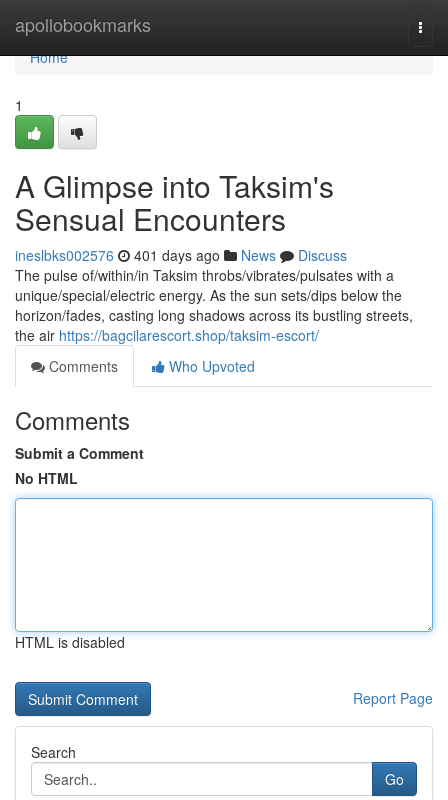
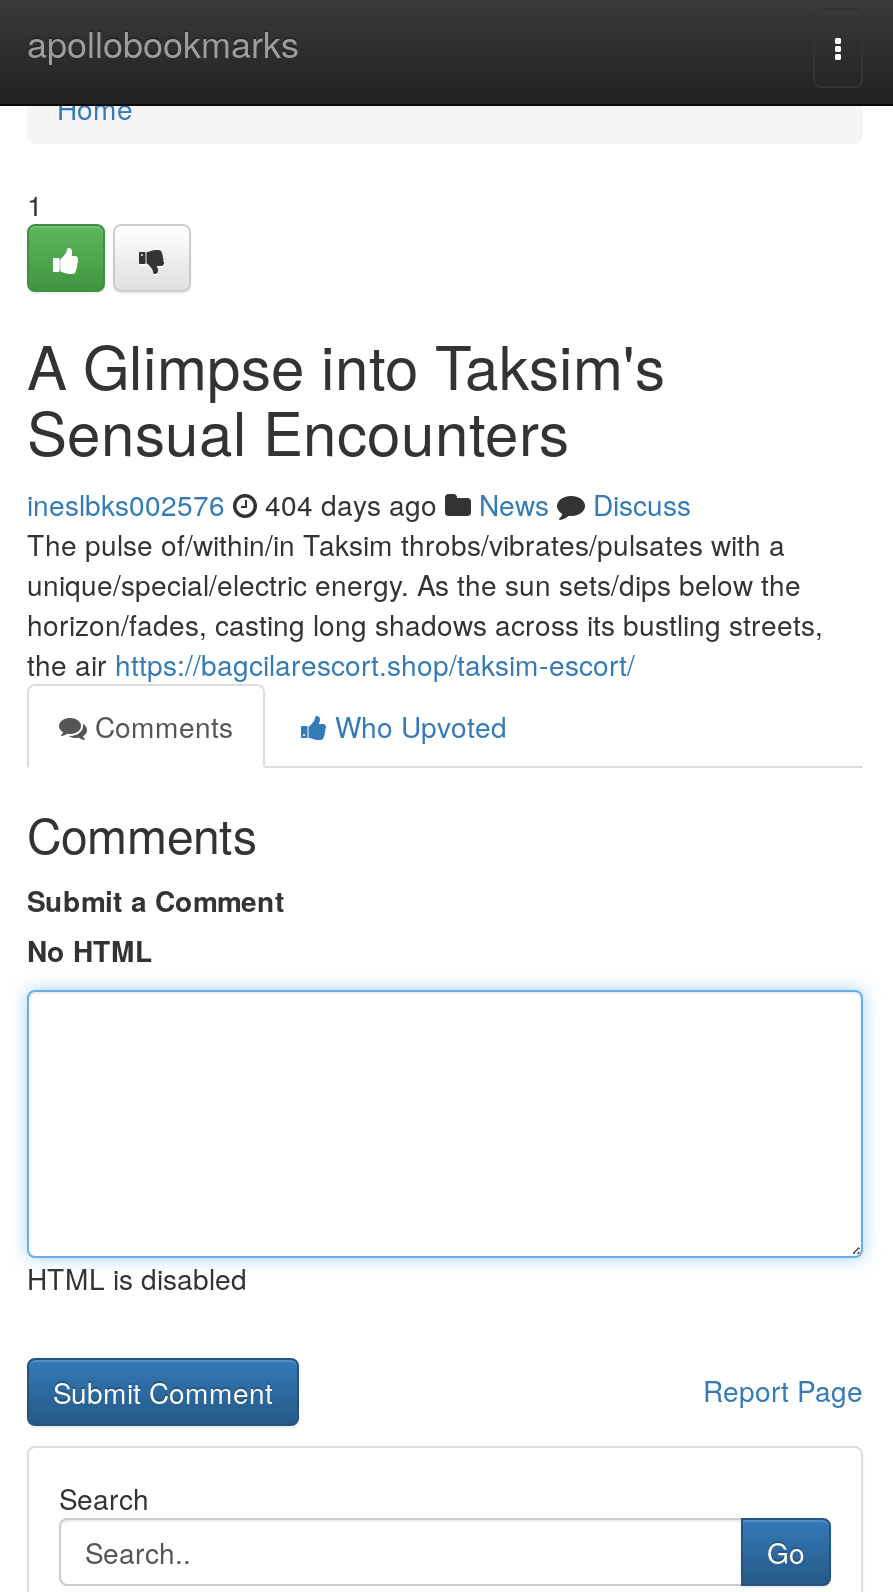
- ineslbks002576 401 days ago News Discuss
+ ineslbks002576 404 days ago News Discuss
